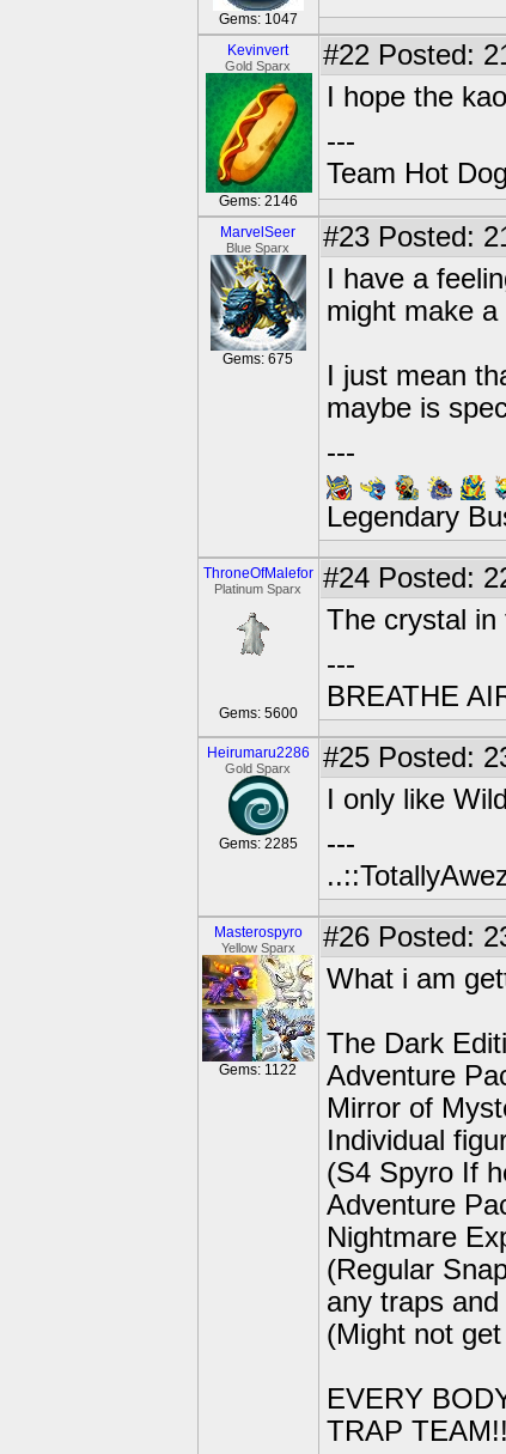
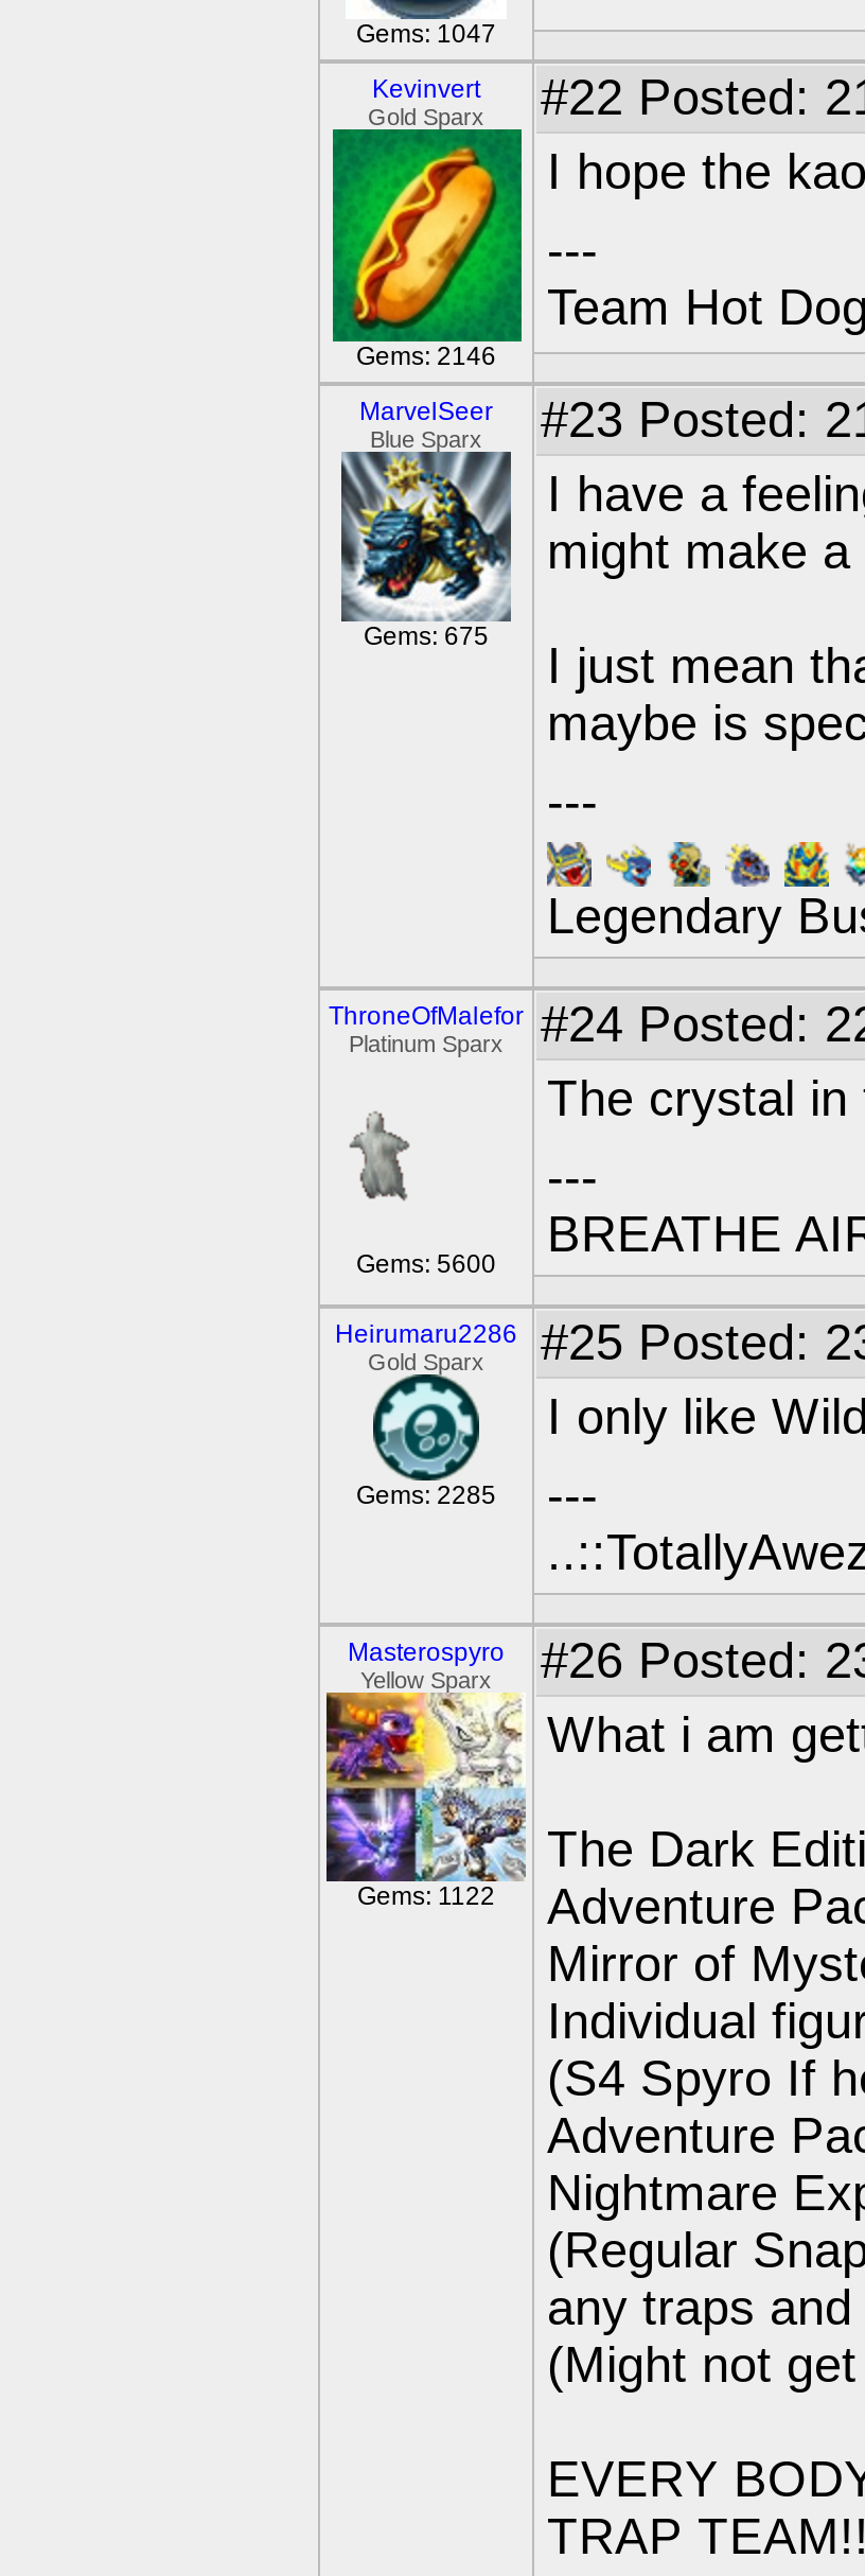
- [image]
+ [image]

- [image]
+ [image]
